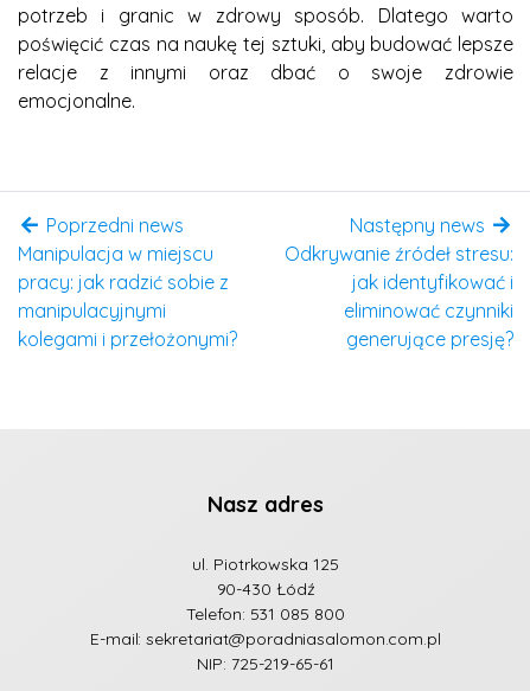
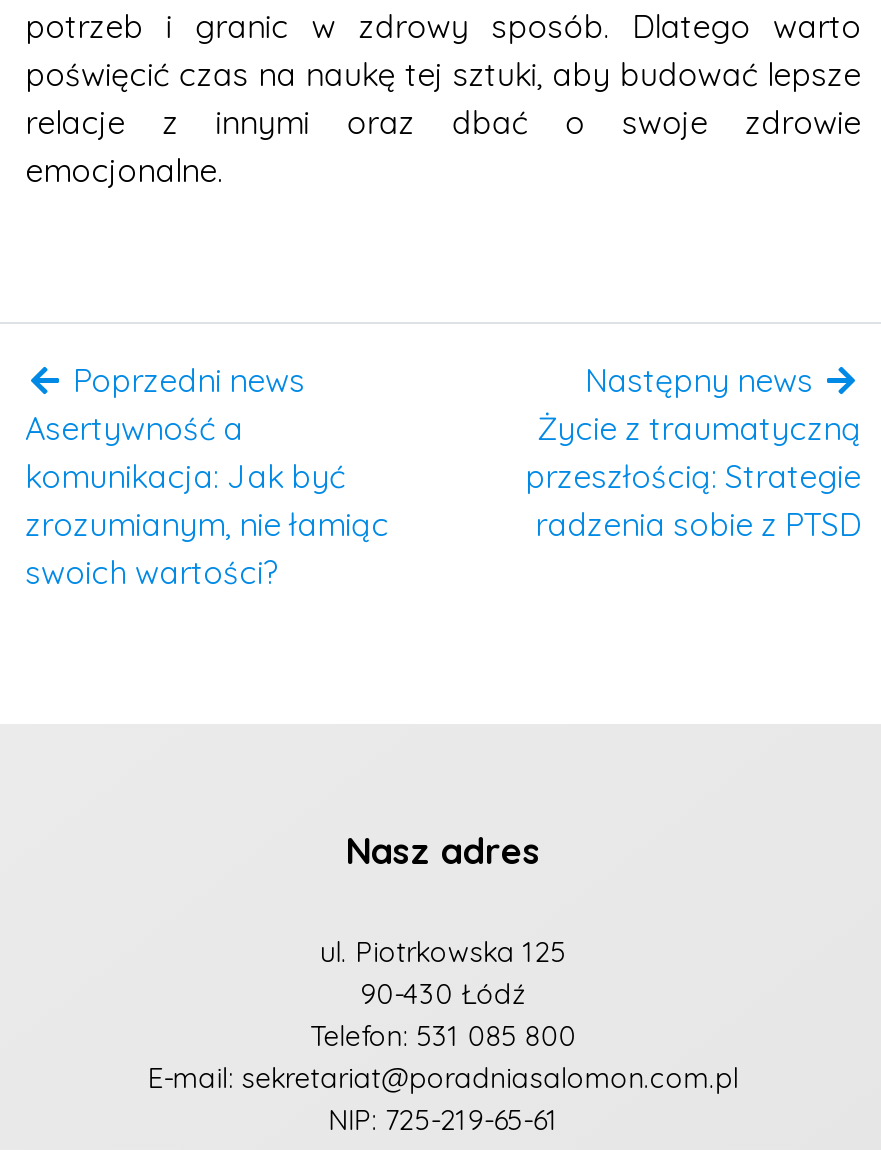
- Manipulacja w miejscu
- pracy: jak radzić sobie z
- manipulacyjnymi
- kolegami i przełożonymi?
+ Asertywność a
+ komunikacja: Jak być
+ zrozumianym, nie łamiąc
+ swoich wartości?

- Odkrywanie źródeł stresu:
- jak identyfikować i
- eliminować czynniki
- generujące presję?
+ Życie z traumatyczną
+ przeszłością: Strategie
+ radzenia sobie z PTSD
